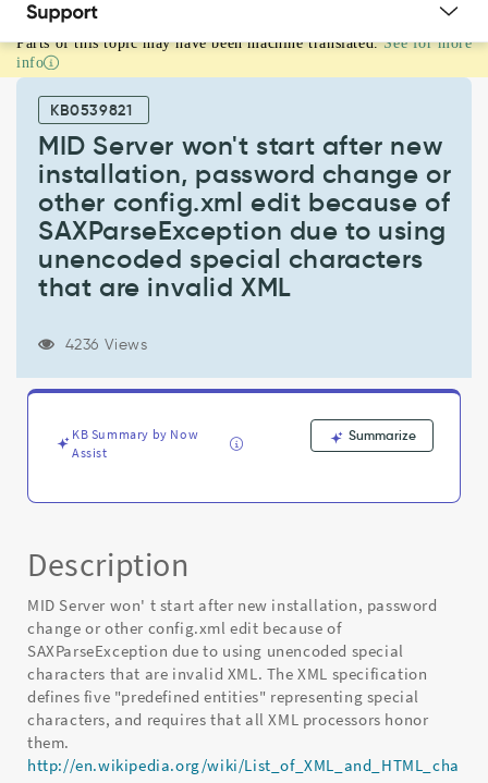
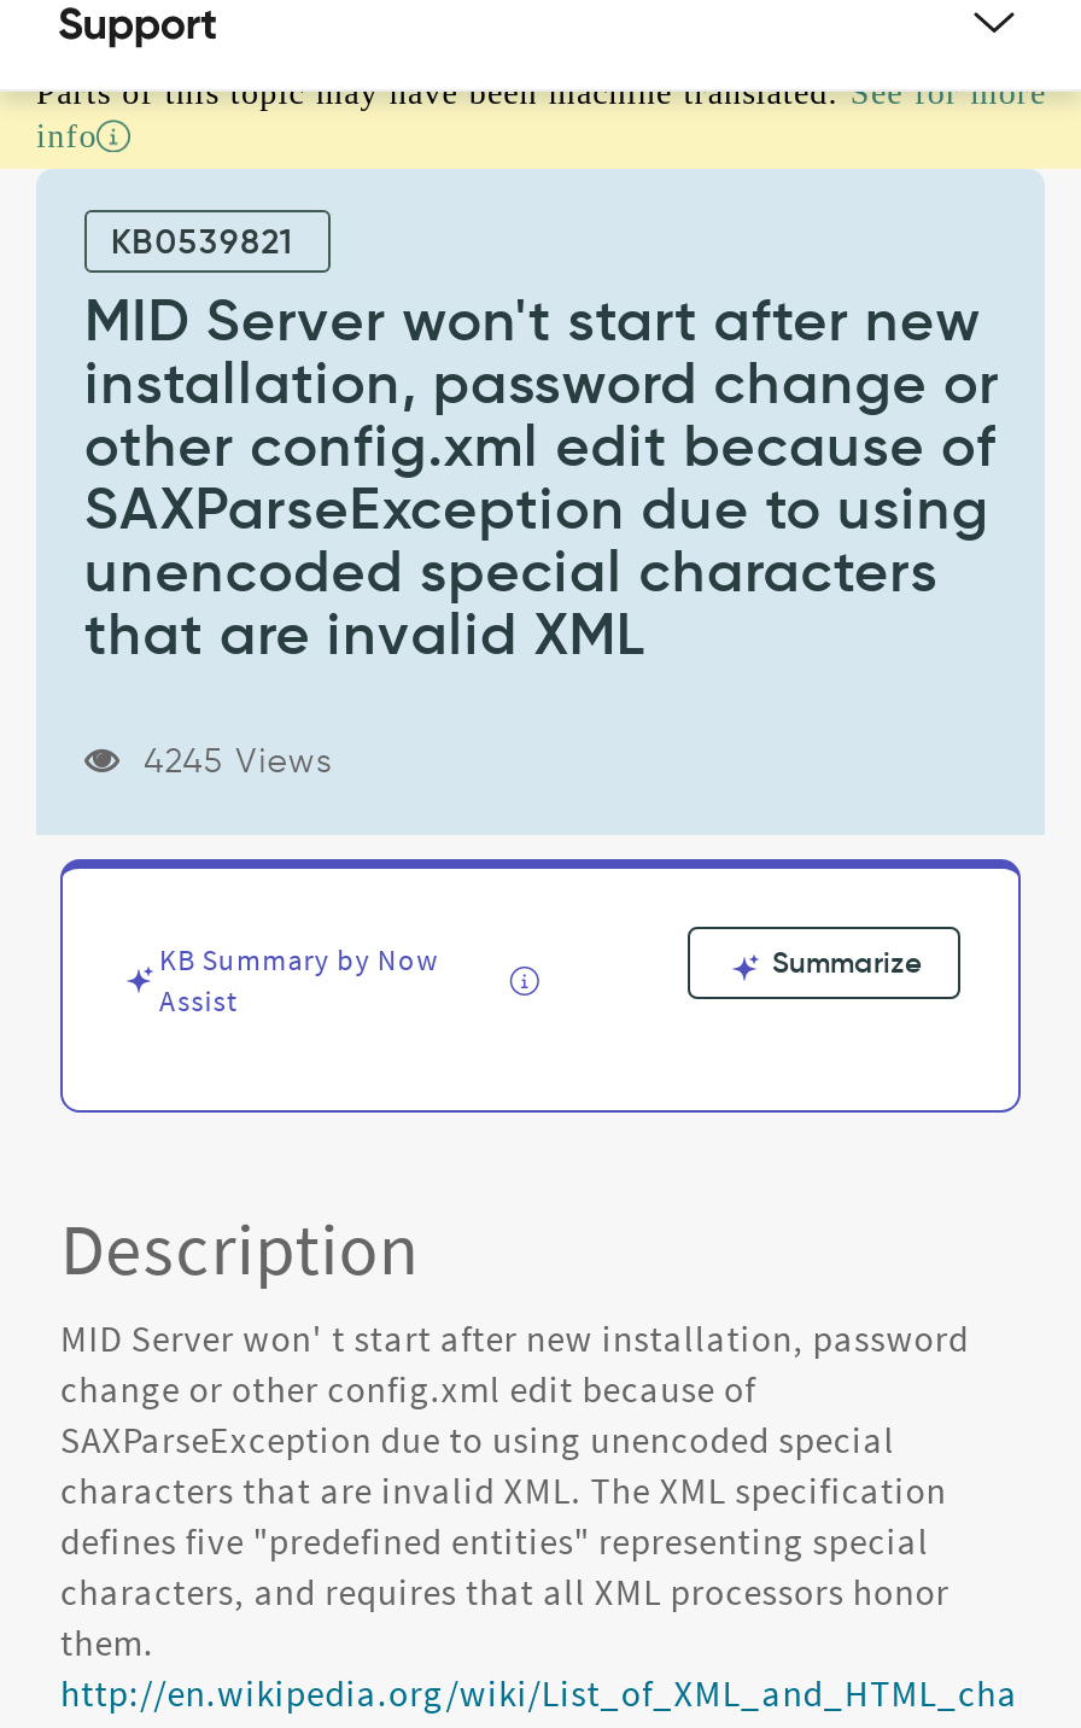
- 4236 Views
+ 4245 Views
